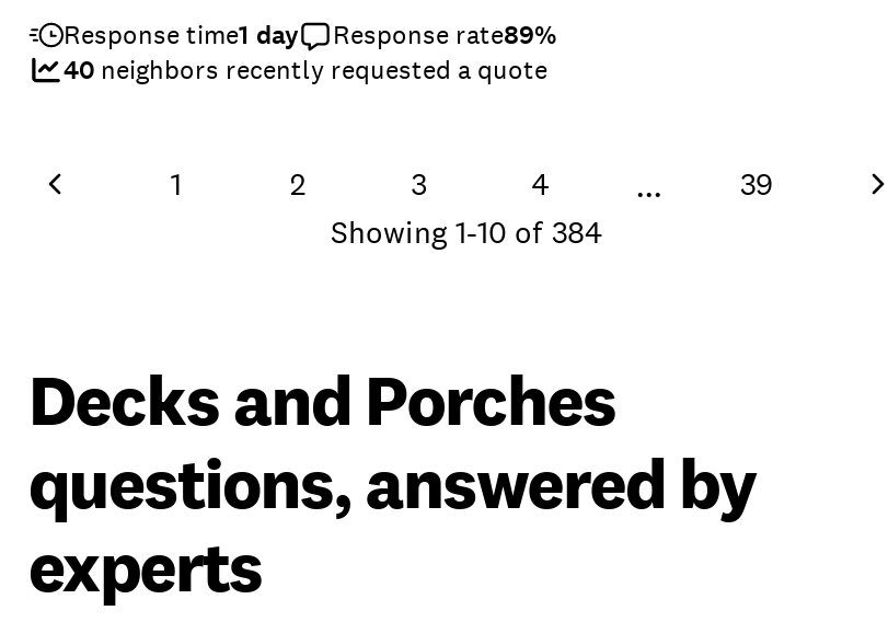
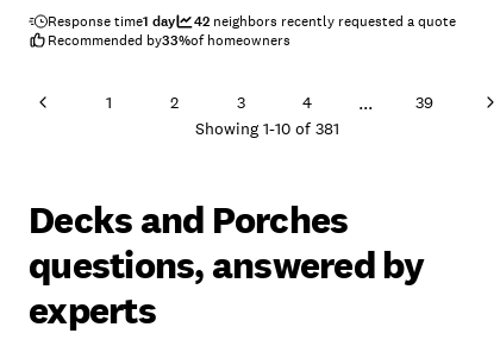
- Response rate89%
- 40 neighbors recently requested a quote
+ 42 neighbors recently requested a quote
+ Recommended by33%of homeowners

- Showing 1-10 of 384
+ Showing 1-10 of 381
